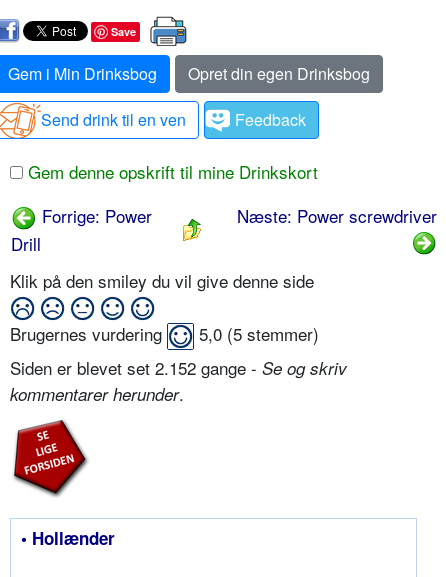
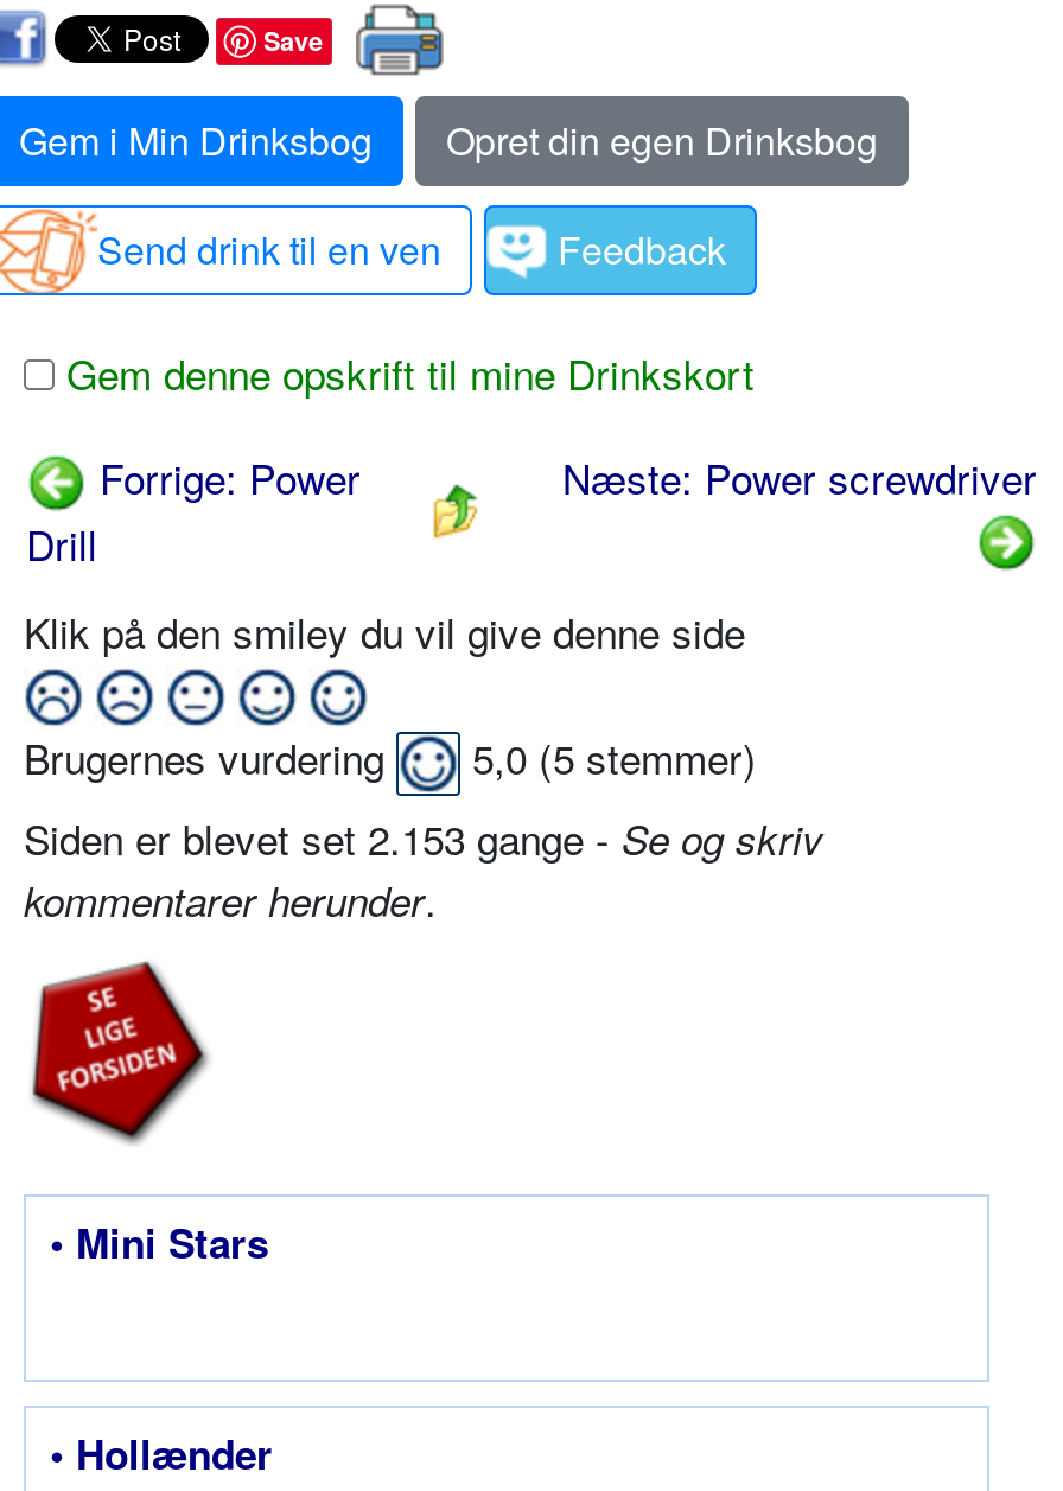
- Siden er blevet set 2.152 gange - Se og skriv
+ Siden er blevet set 2.153 gange - Se og skriv

+ • Mini Stars
